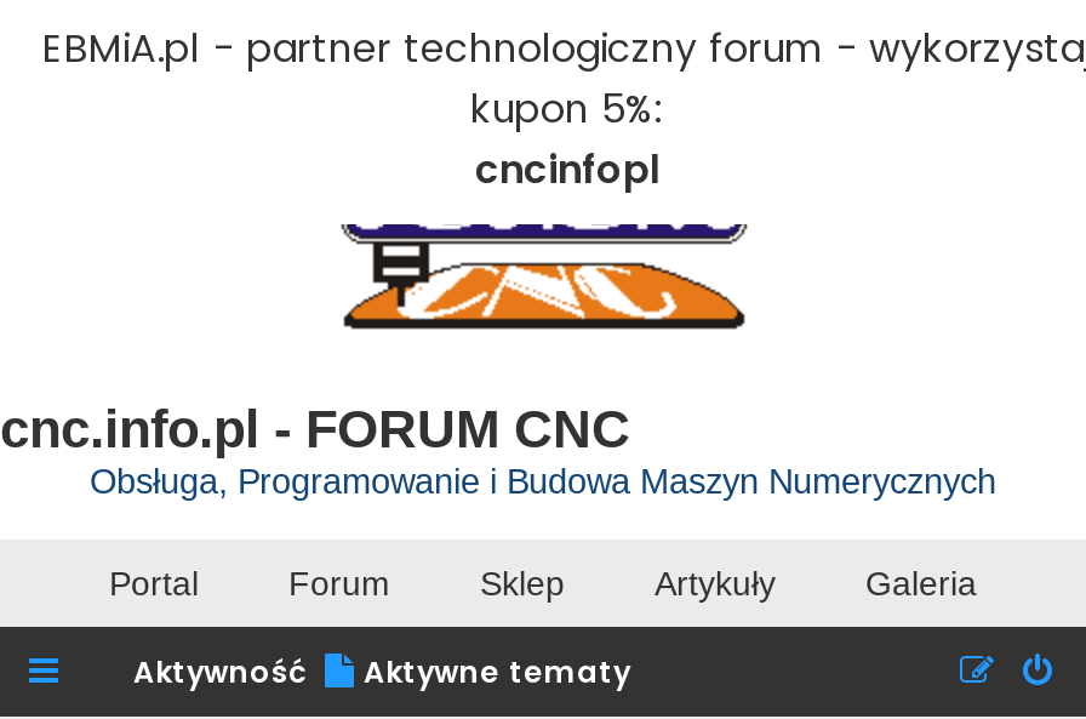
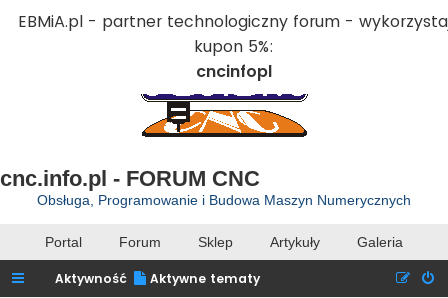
- [image]
+ [image]
